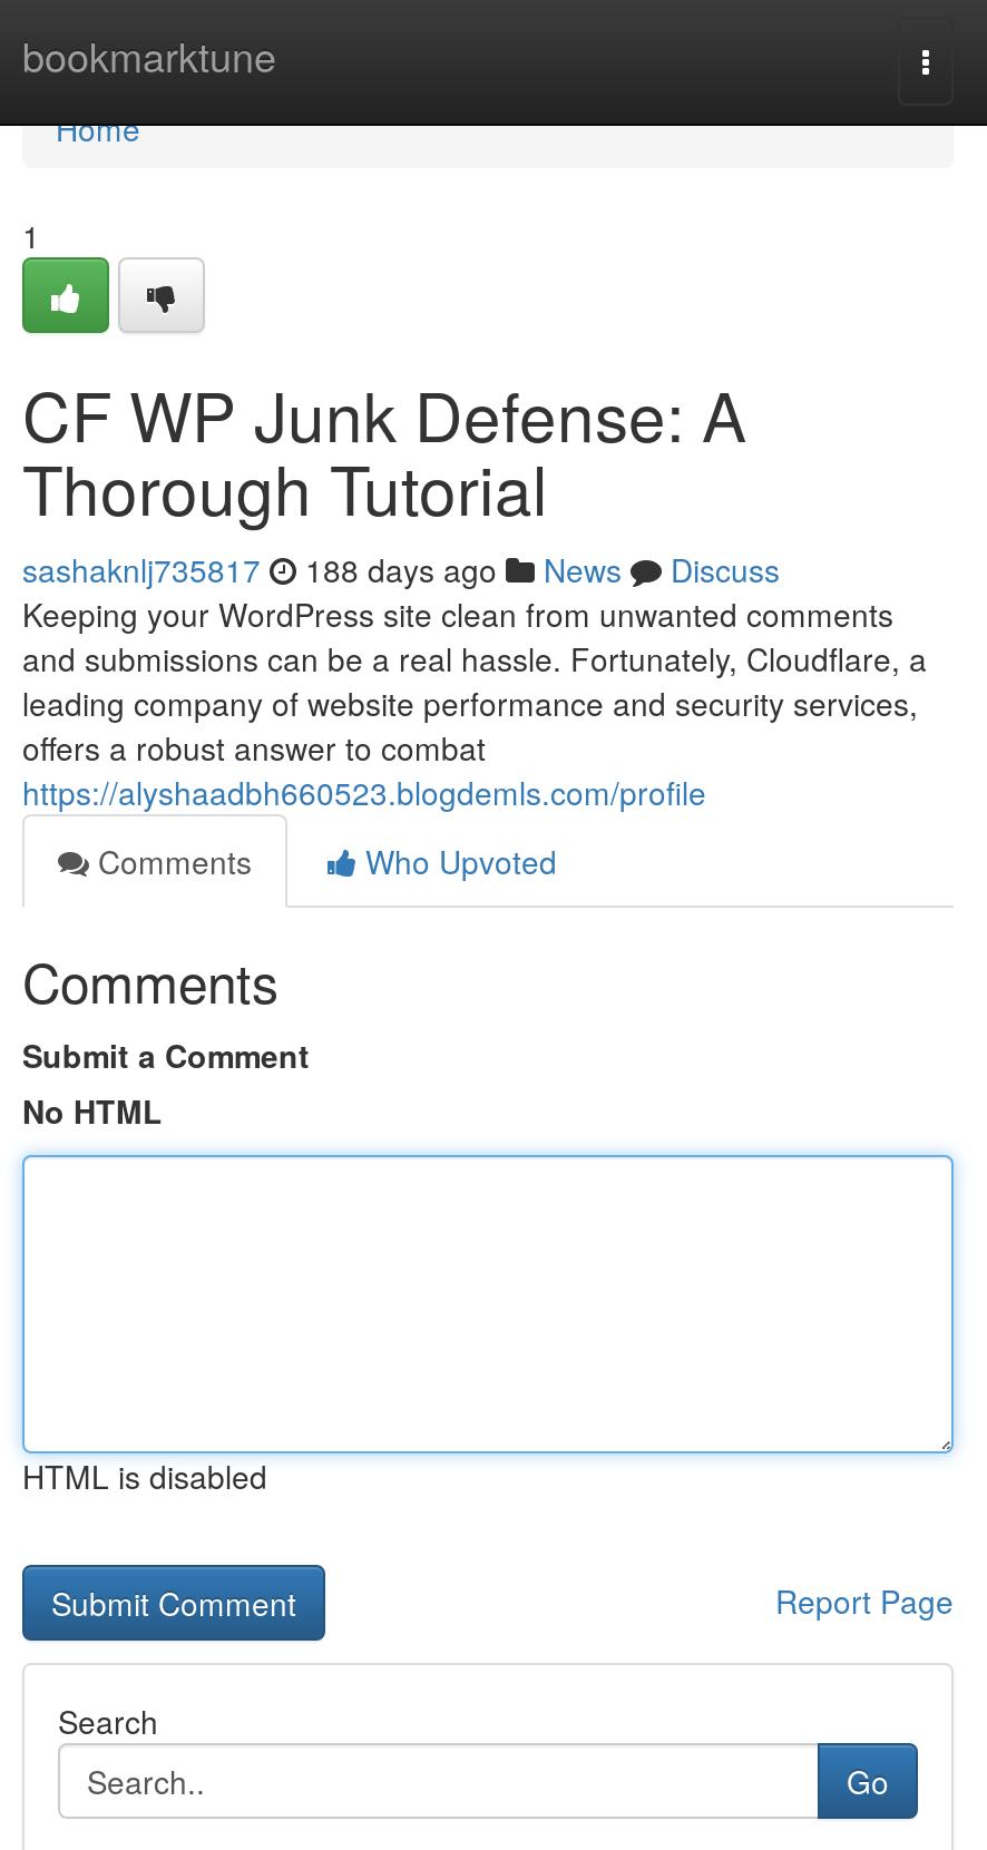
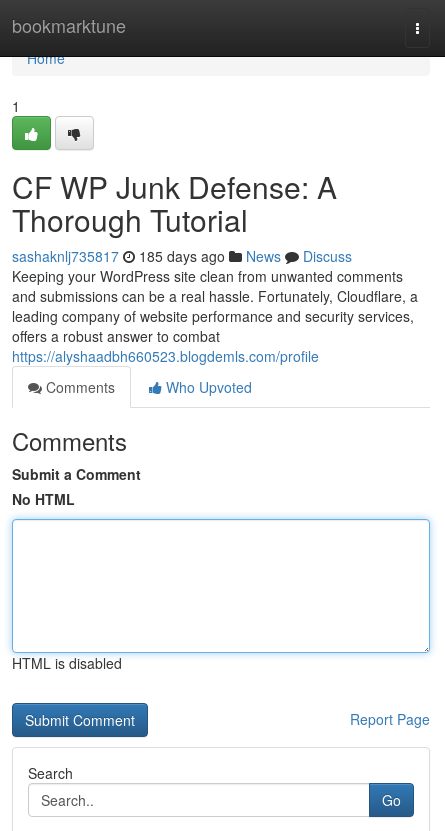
- sashaknlj735817 188 days ago News Discuss
+ sashaknlj735817 185 days ago News Discuss
